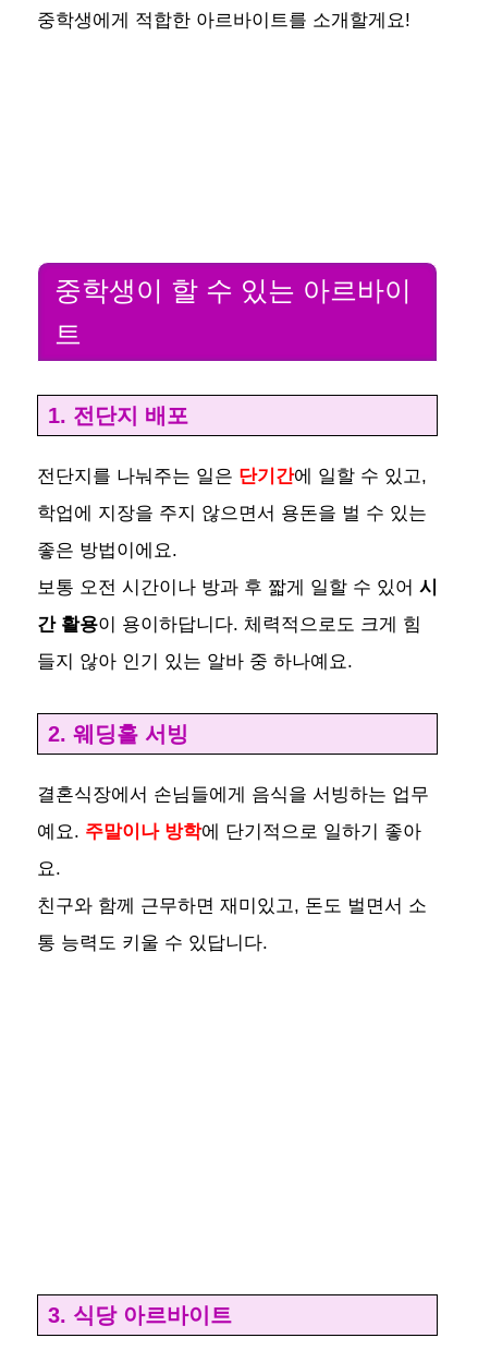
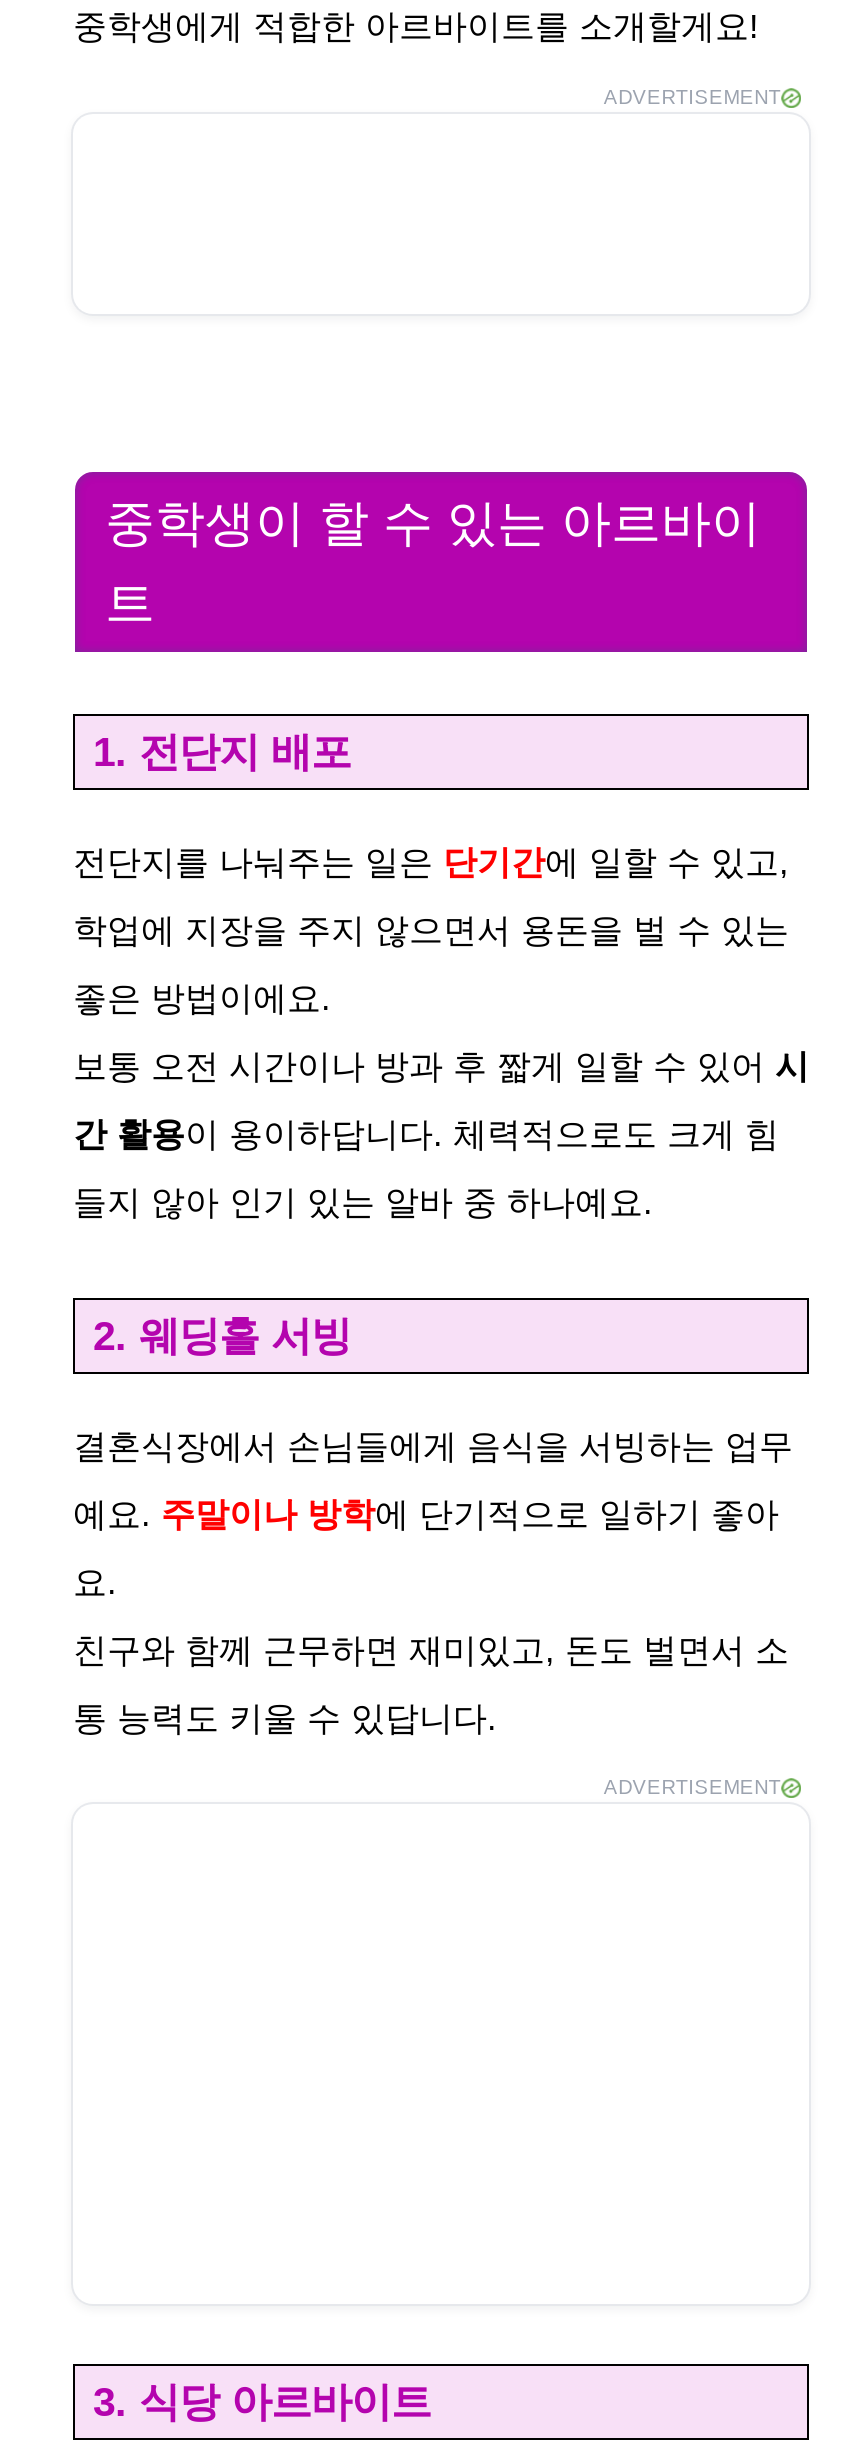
+ ADVERTISEMENT

+ ADVERTISEMENT
